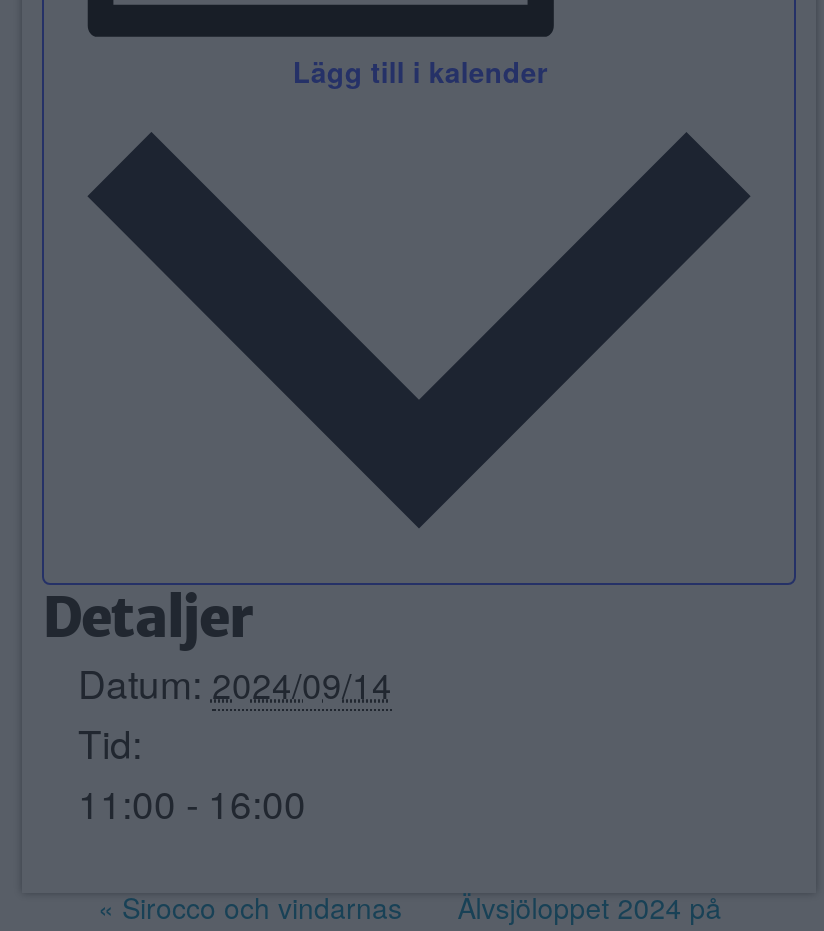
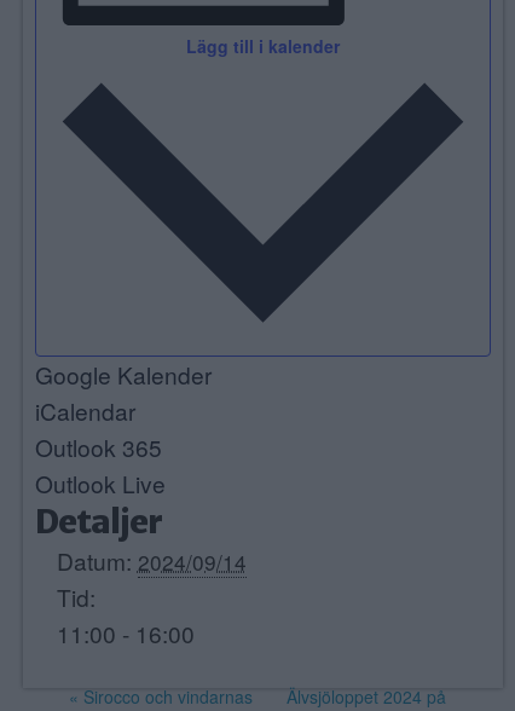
+ Google Kalender
+ iCalendar
+ Outlook 365
+ Outlook Live
